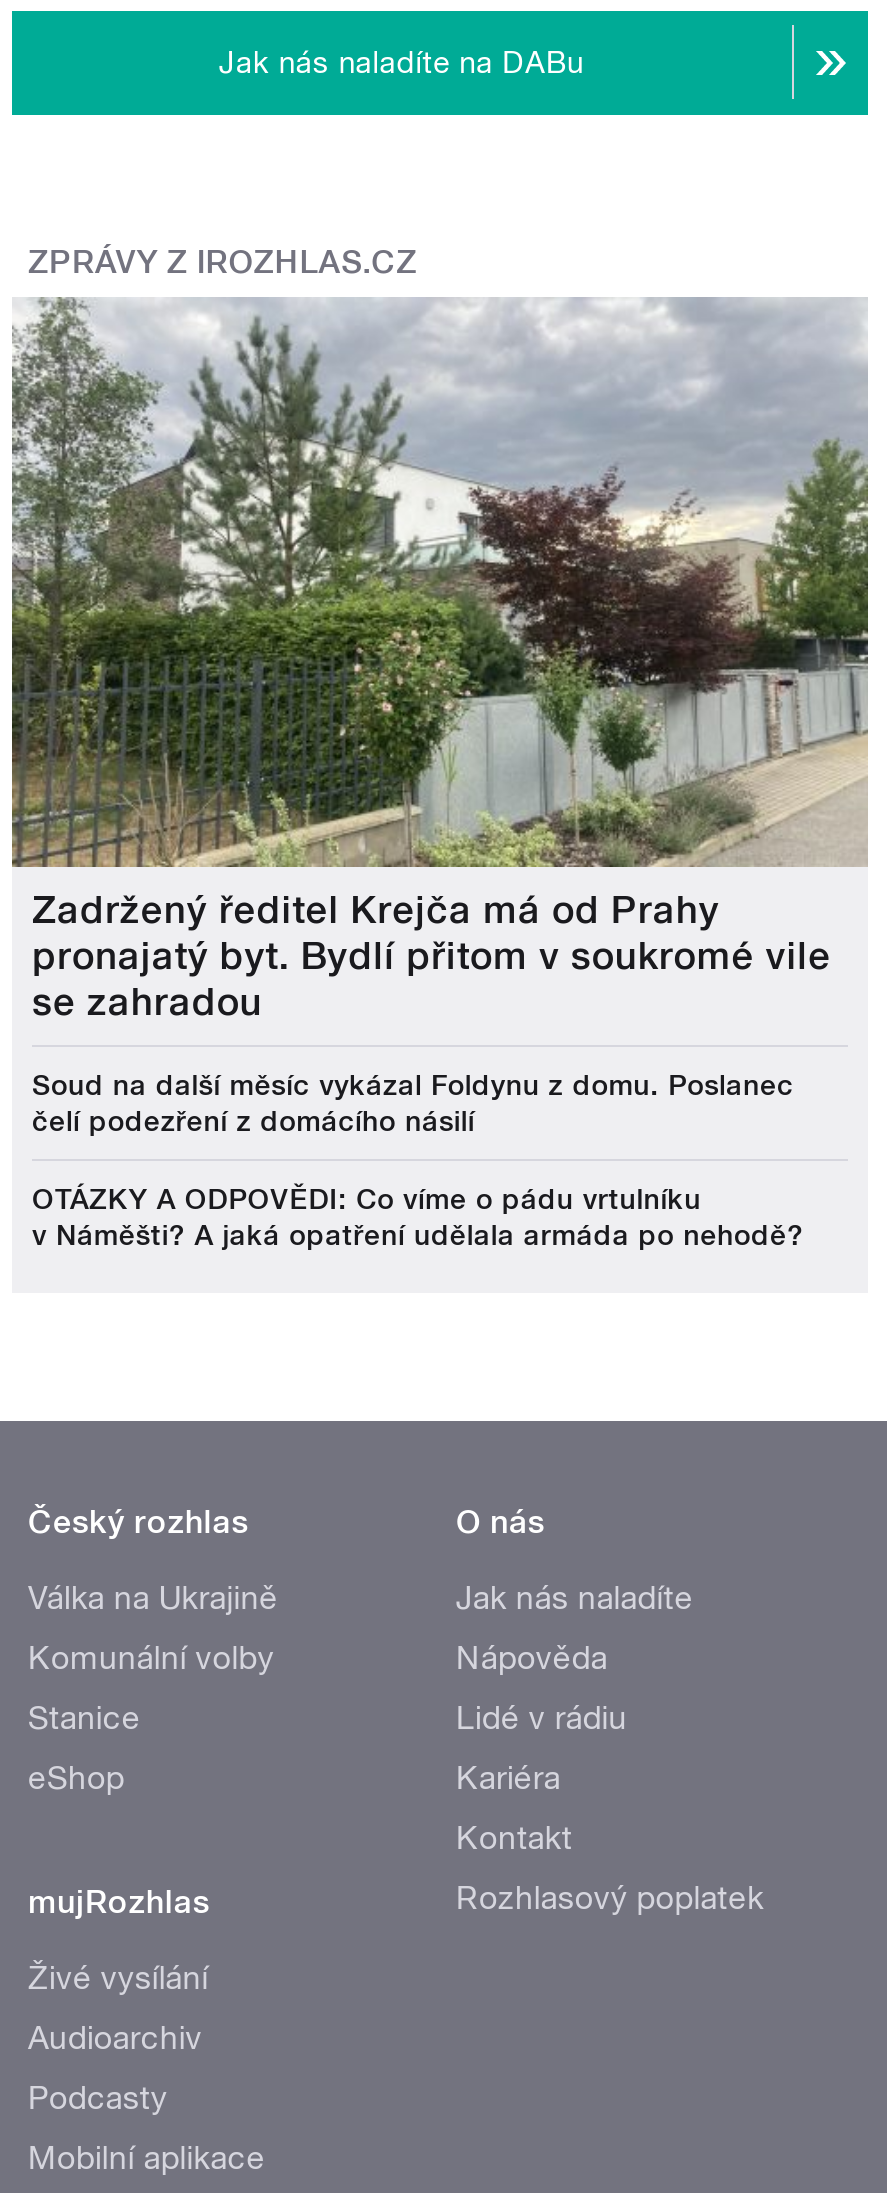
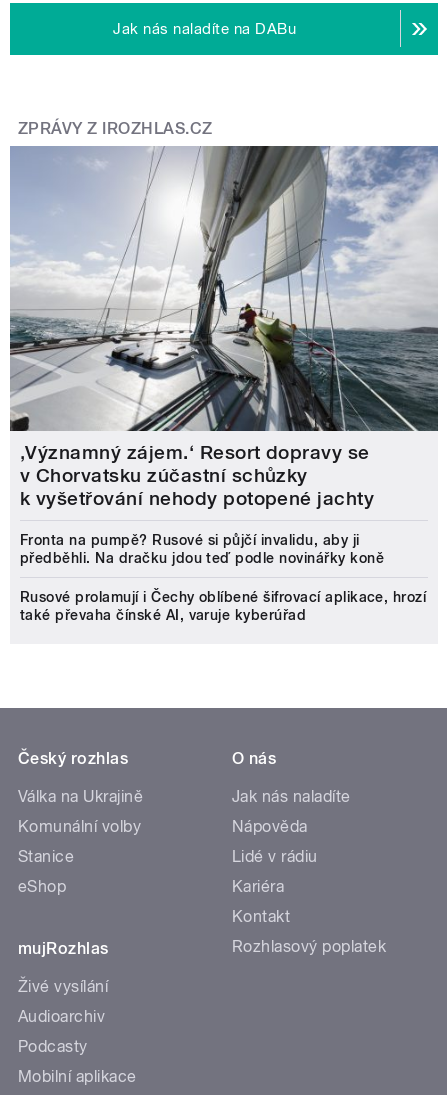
- [image]
- Zadržený ředitel Krejča má od Prahy
- pronajatý byt. Bydlí přitom v soukromé vile
- se zahradou
+ [image]
+ ‚Významný zájem.‘ Resort dopravy se
+ v Chorvatsku zúčastní schůzky
+ k vyšetřování nehody potopené jachty

- Soud na další měsíc vykázal Foldynu z domu. Poslanec
- čelí podezření z domácího násilí
+ Fronta na pumpě? Rusové si půjčí invalidu, aby ji
+ předběhli. Na dračku jdou teď podle novinářky koně

- OTÁZKY A ODPOVĚDI: Co víme o pádu vrtulníku
- v Náměšti? A jaká opatření udělala armáda po nehodě?
+ Rusové prolamují i Čechy oblíbené šifrovací aplikace, hrozí
+ také převaha čínské AI, varuje kyberúřad
